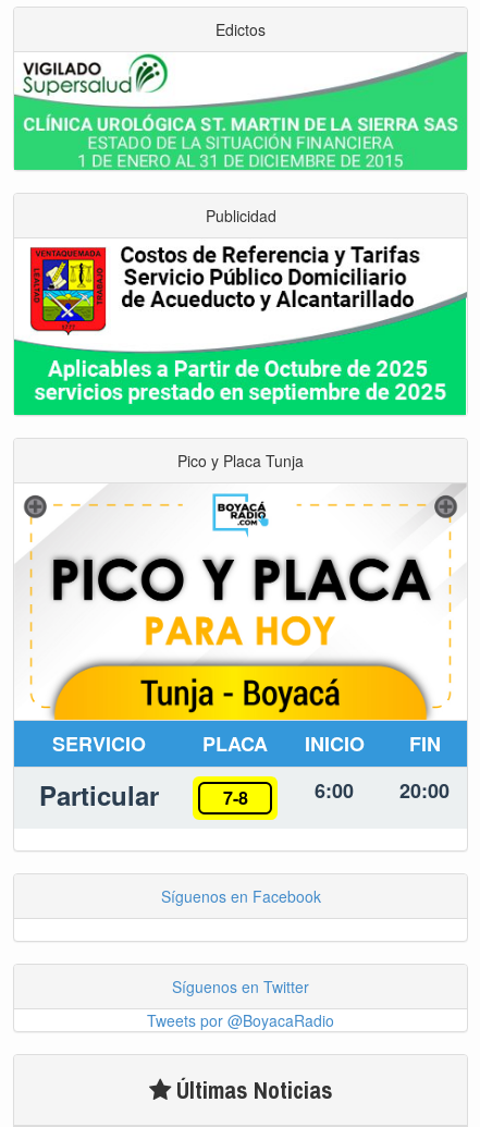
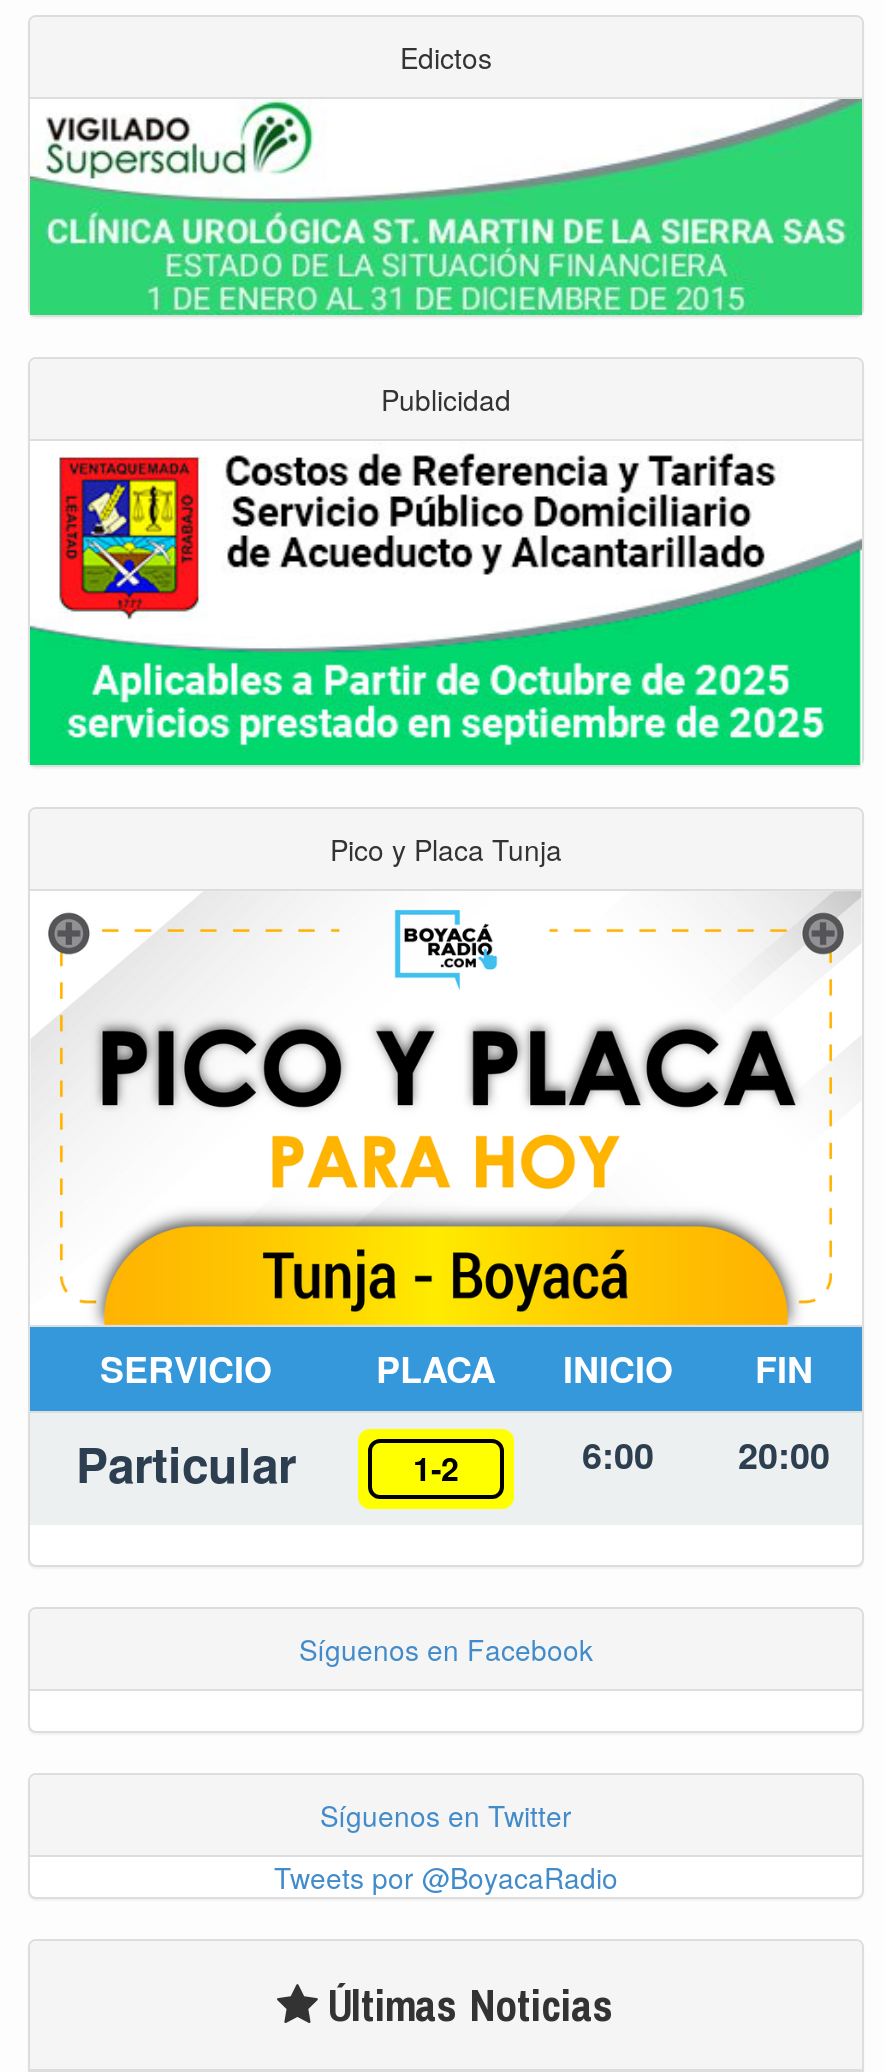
- 7-8
+ 1-2
